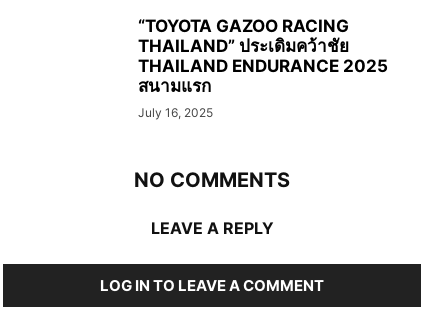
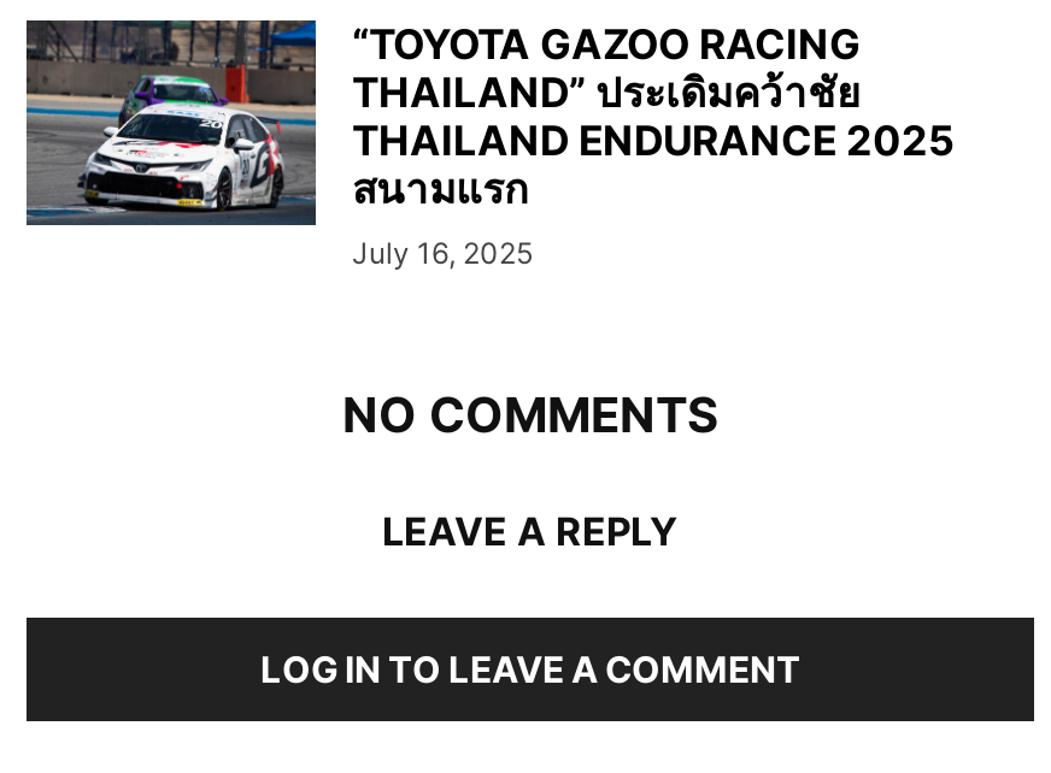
+ [image]
